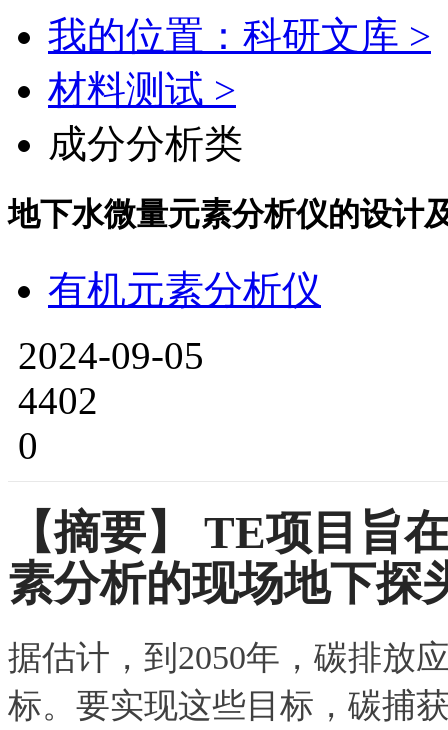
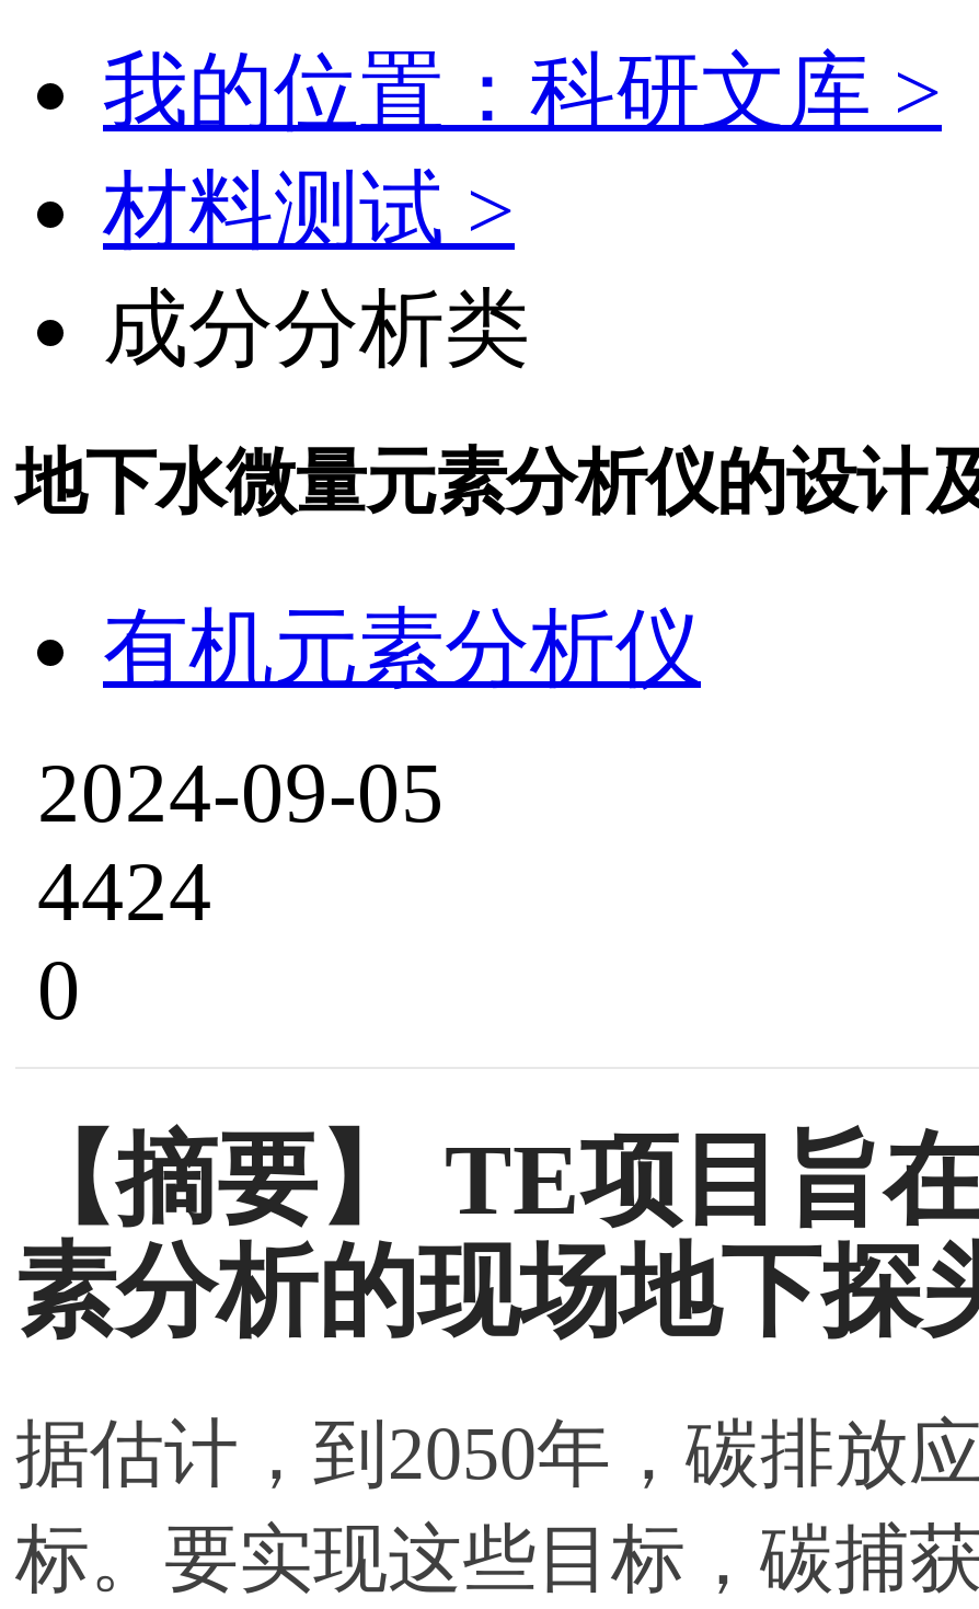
- 4402
+ 4424
